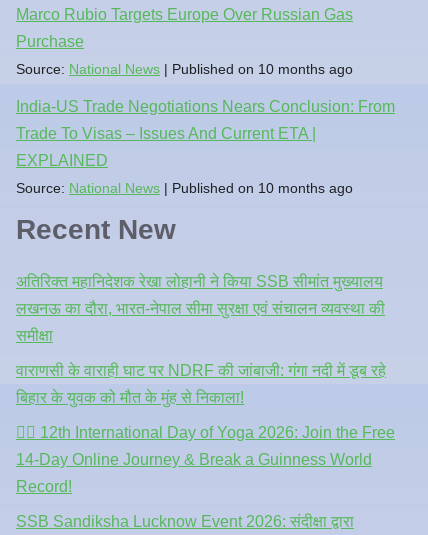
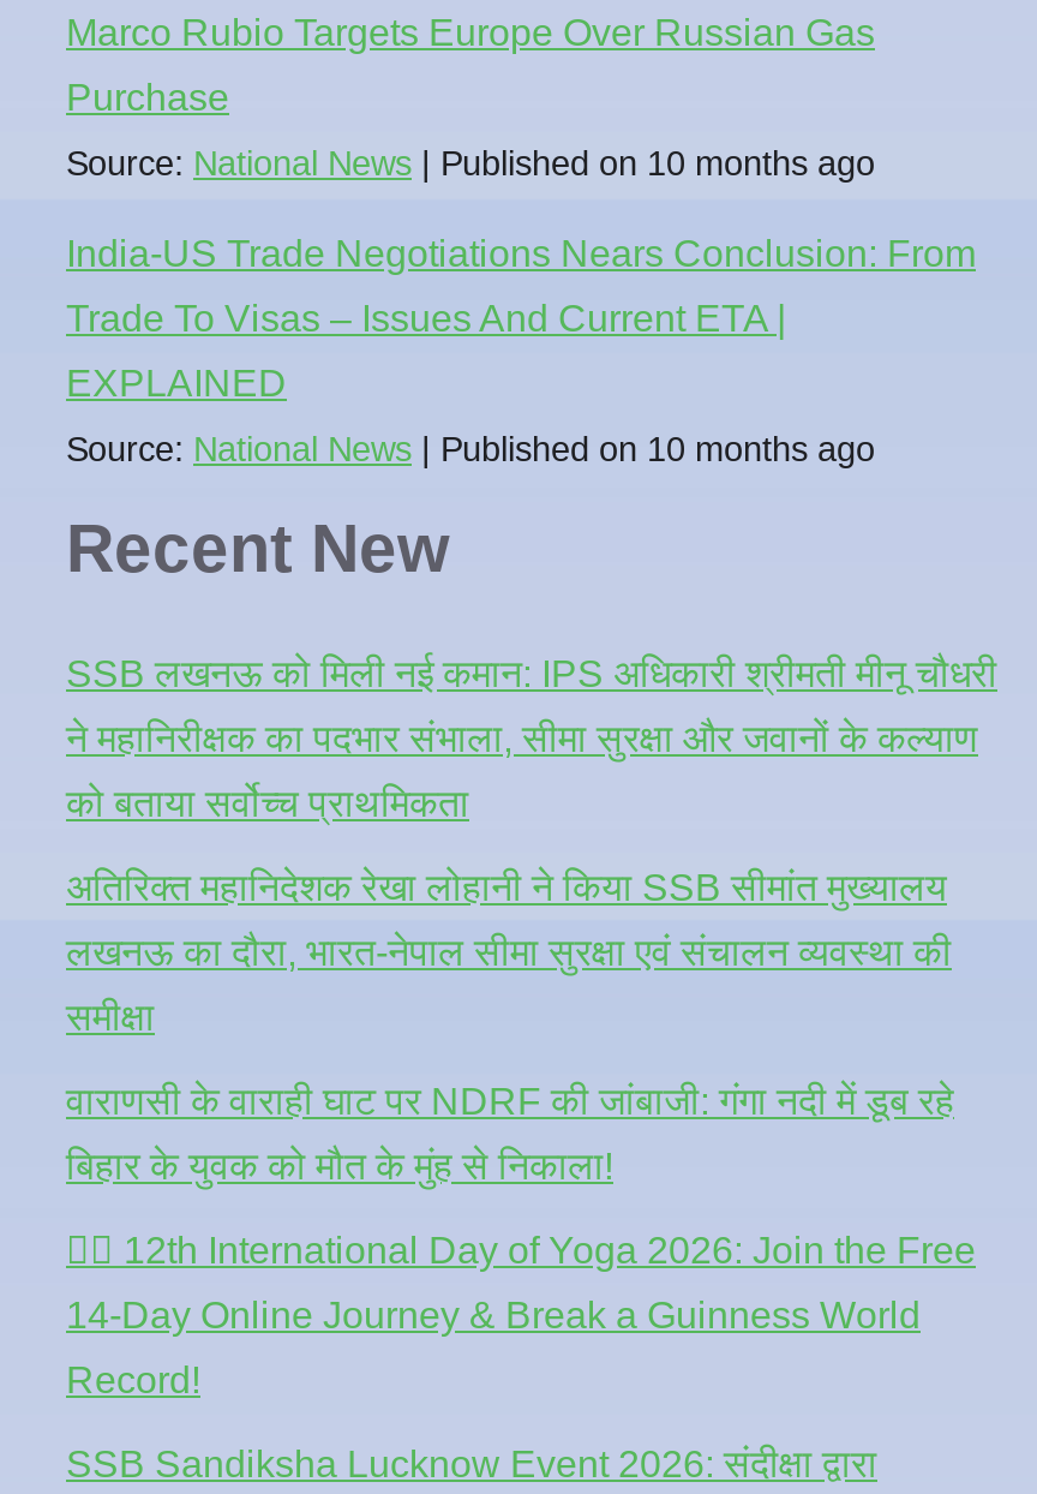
+ SSB लखनऊ को मिली नई कमान: IPS अधिकारी श्रीमती मीनू चौधरी
+ ने महानिरीक्षक का पदभार संभाला, सीमा सुरक्षा और जवानों के कल्याण
+ को बताया सर्वोच्च प्राथमिकता
